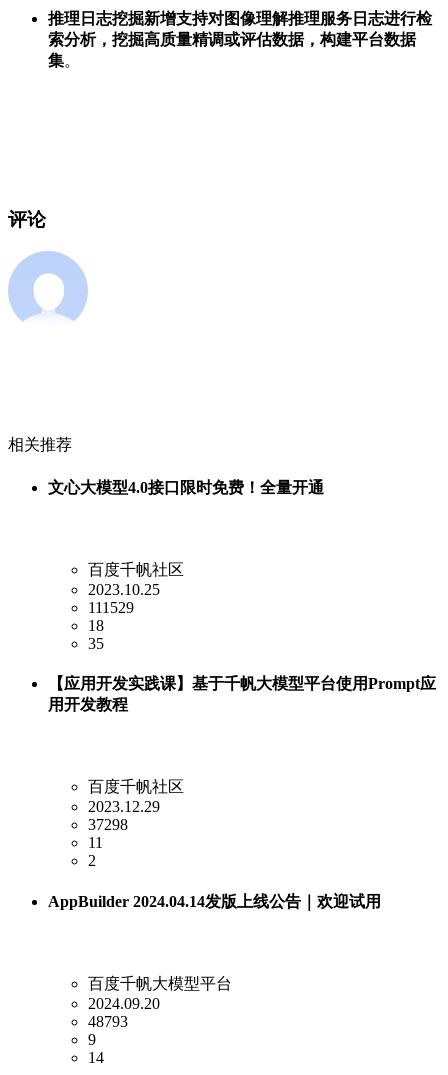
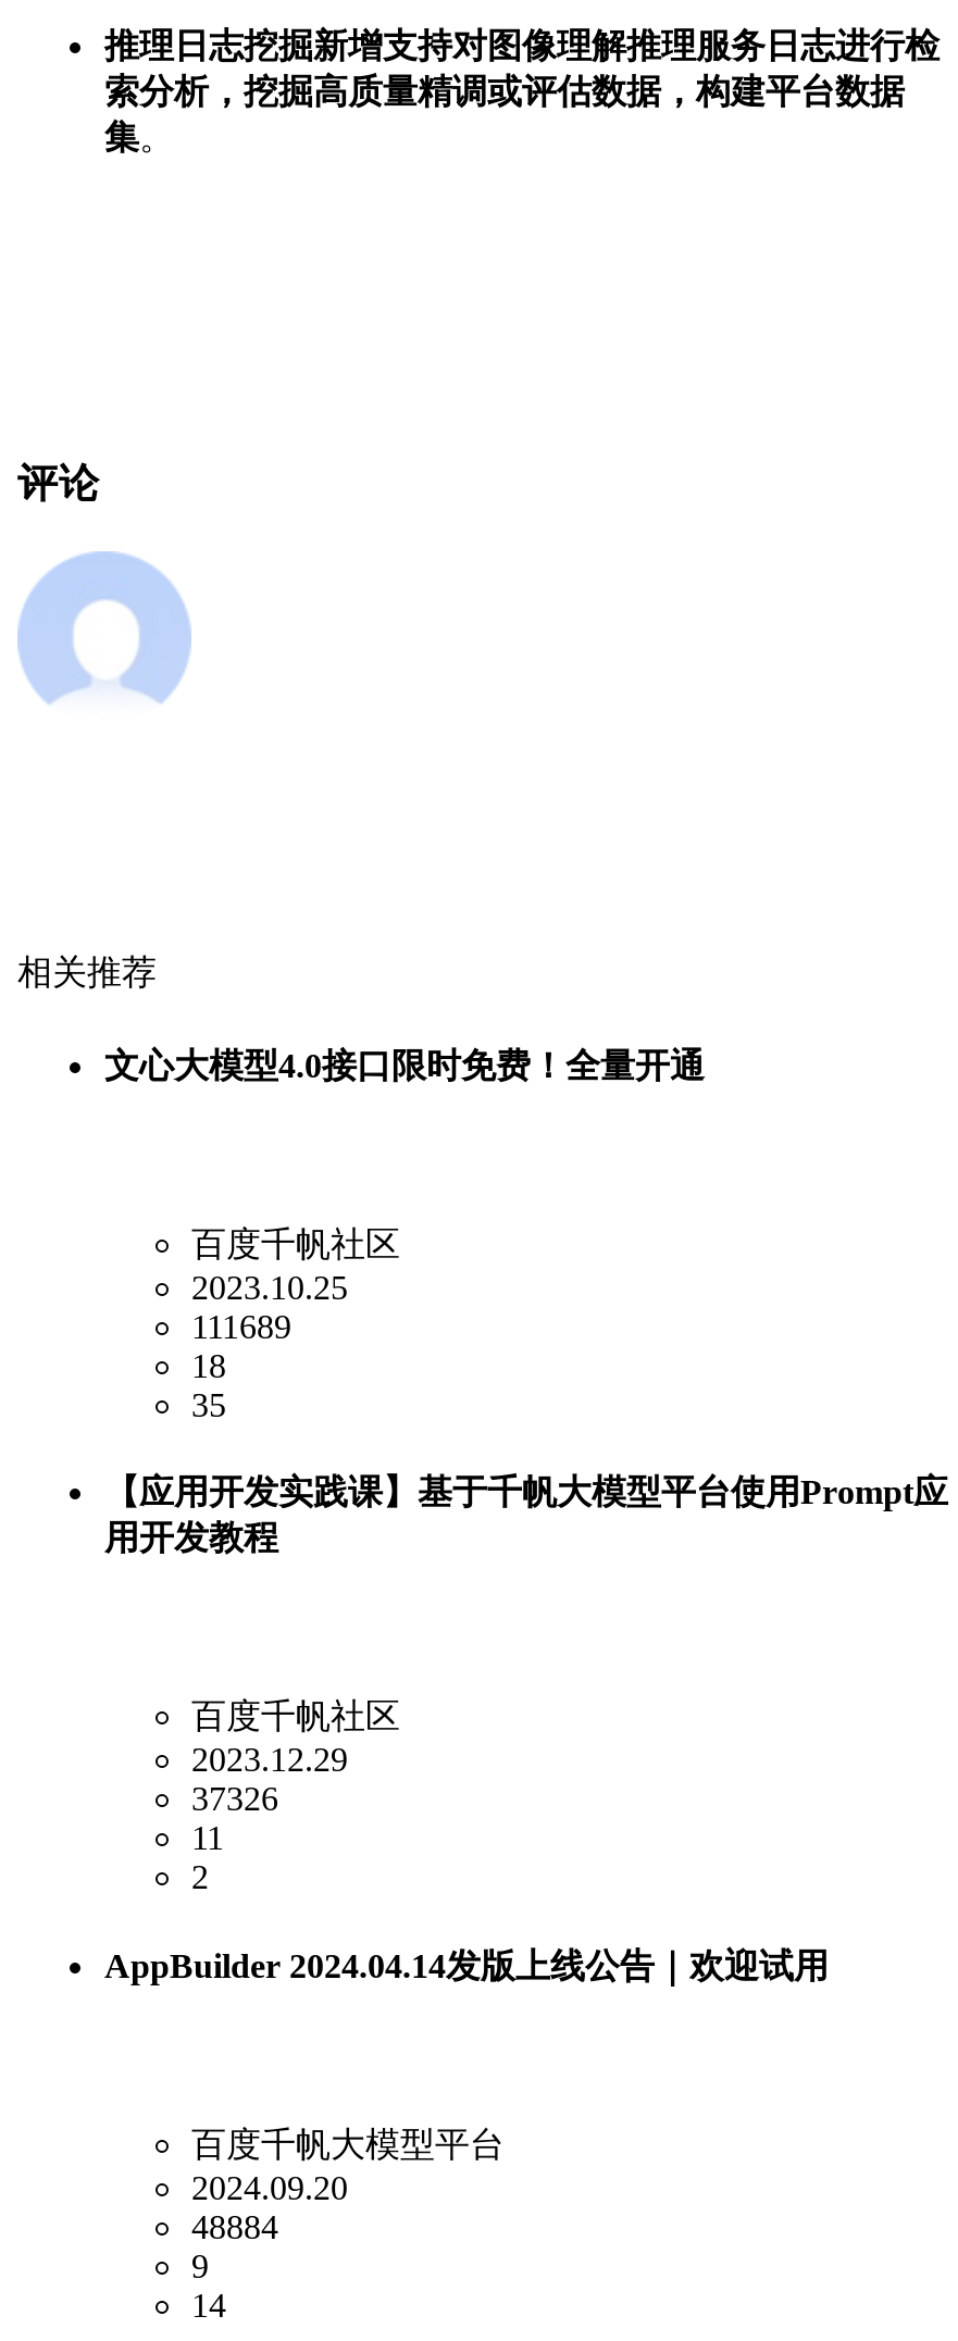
- 111529
+ 111689

- 37298
+ 37326

- 48793
+ 48884
